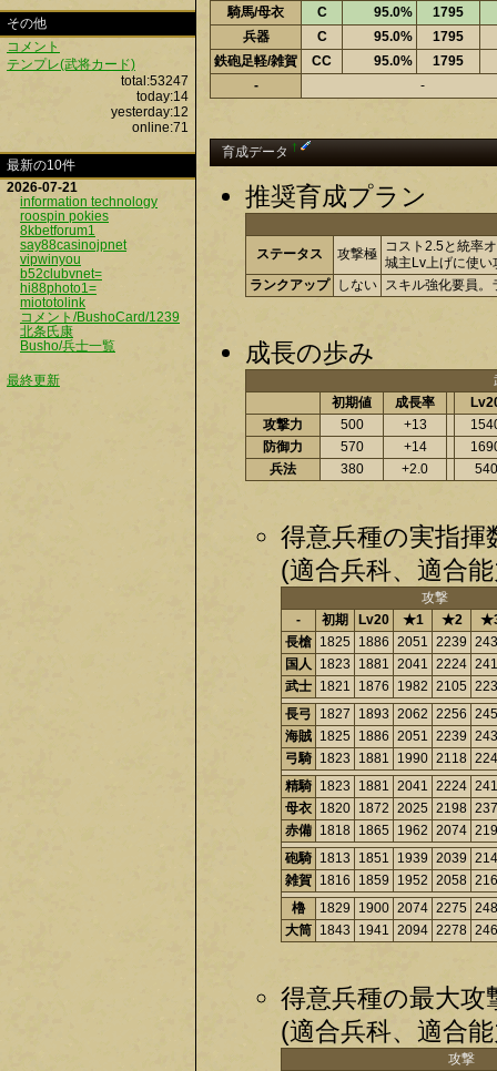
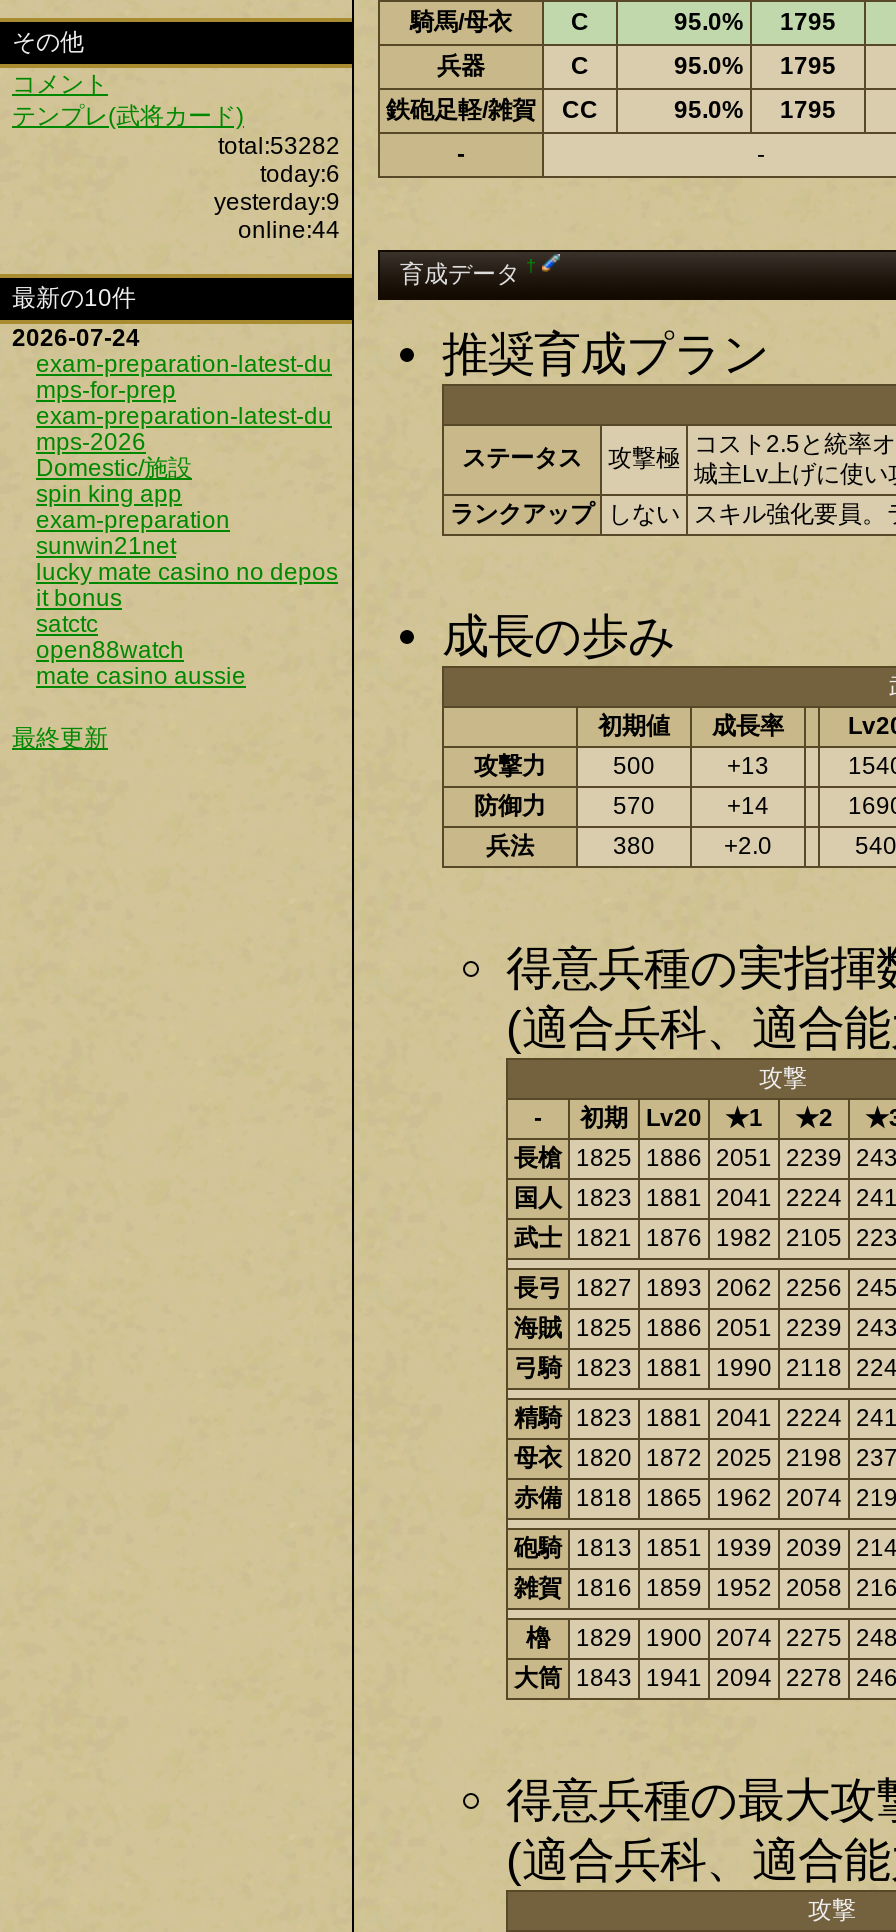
- total:53247
- today:14
- yesterday:12
- online:71
+ total:53282
+ today:6
+ yesterday:9
+ online:44

- 2026-07-21
- information technology
- roospin pokies
- 8kbetforum1
- say88casinojpnet
- vipwinyou
- b52clubvnet=
- hi88photo1=
- miototolink
- コメント/BushoCard/1239
- 北条氏康
- Busho/兵士一覧
+ 2026-07-24
+ exam-preparation-latest-du
+ mps-for-prep
+ exam-preparation-latest-du
+ mps-2026
+ Domestic/施設
+ spin king app
+ exam-preparation
+ sunwin21net
+ lucky mate casino no depos
+ it bonus
+ satctc
+ open88watch
+ mate casino aussie

moved down: 最終更新
